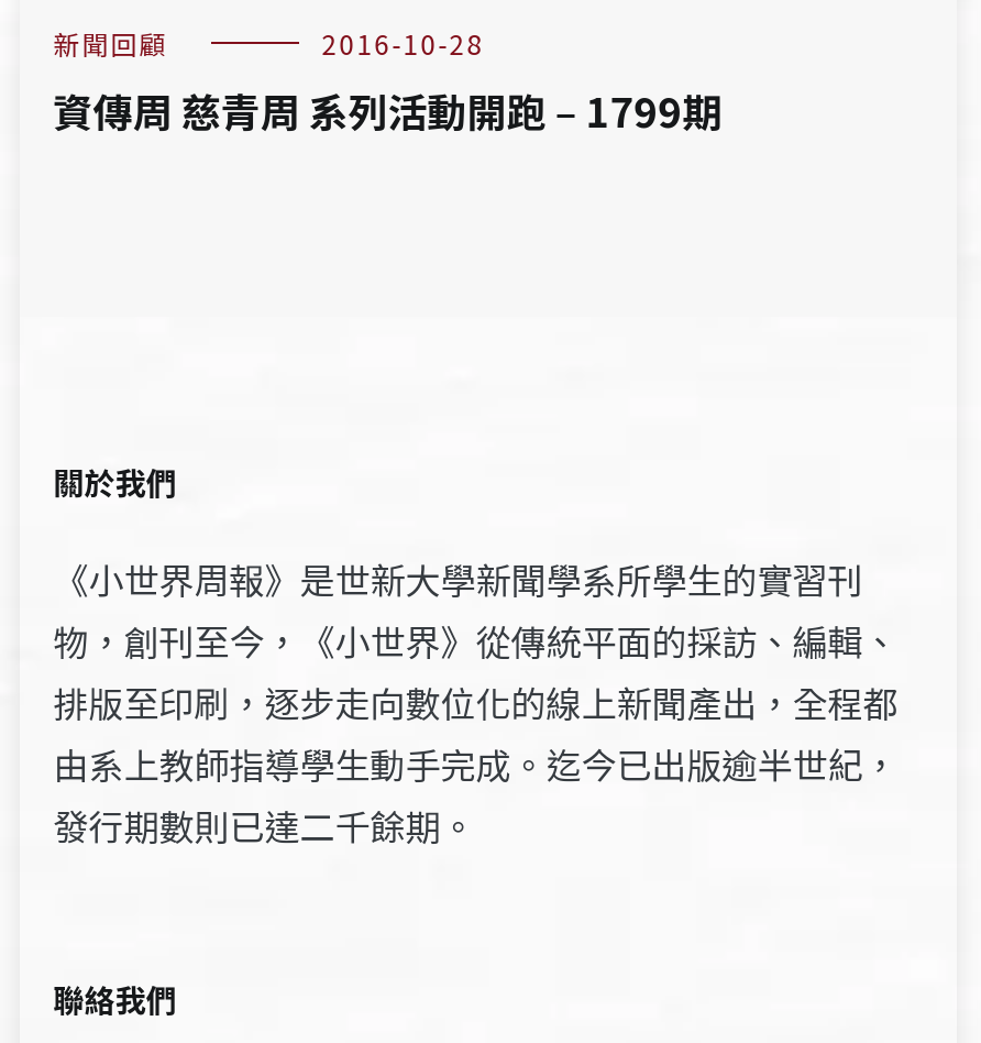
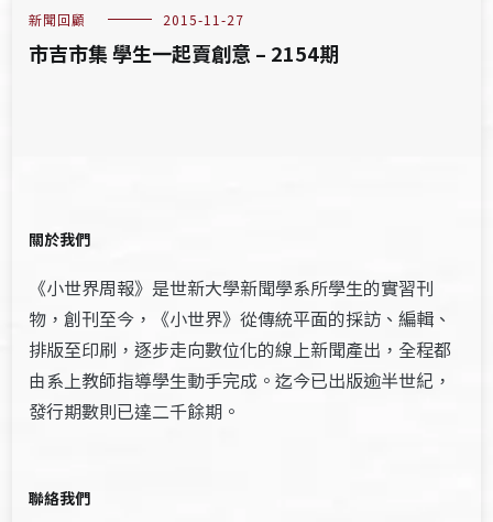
- 2016-10-28
- 資傳周 慈青周 系列活動開跑 – 1799期
+ 2015-11-27
+ 市吉市集 學生一起賣創意 – 2154期
